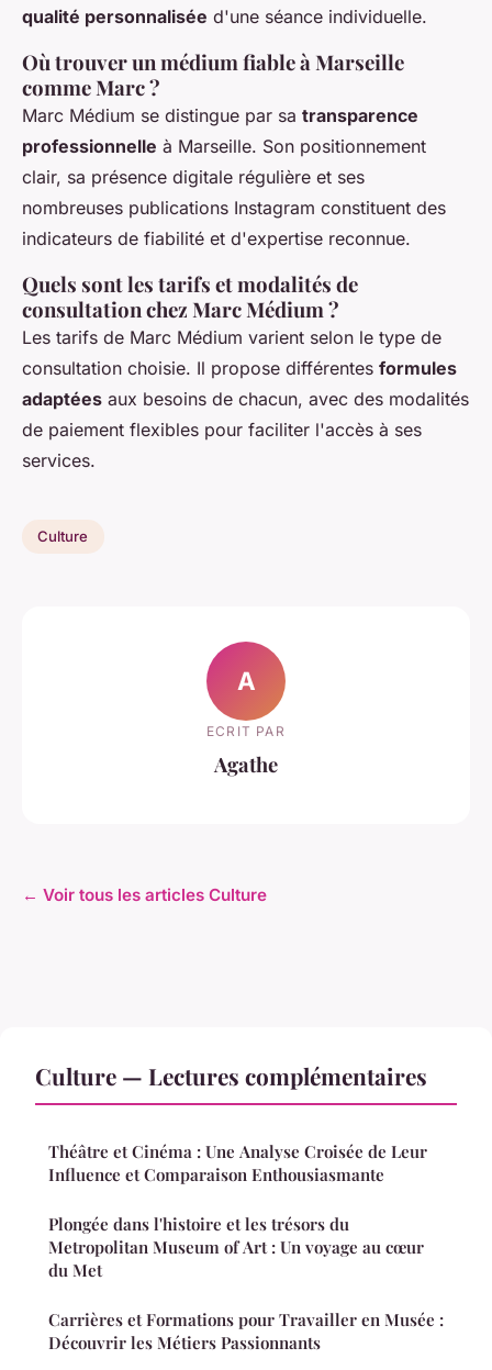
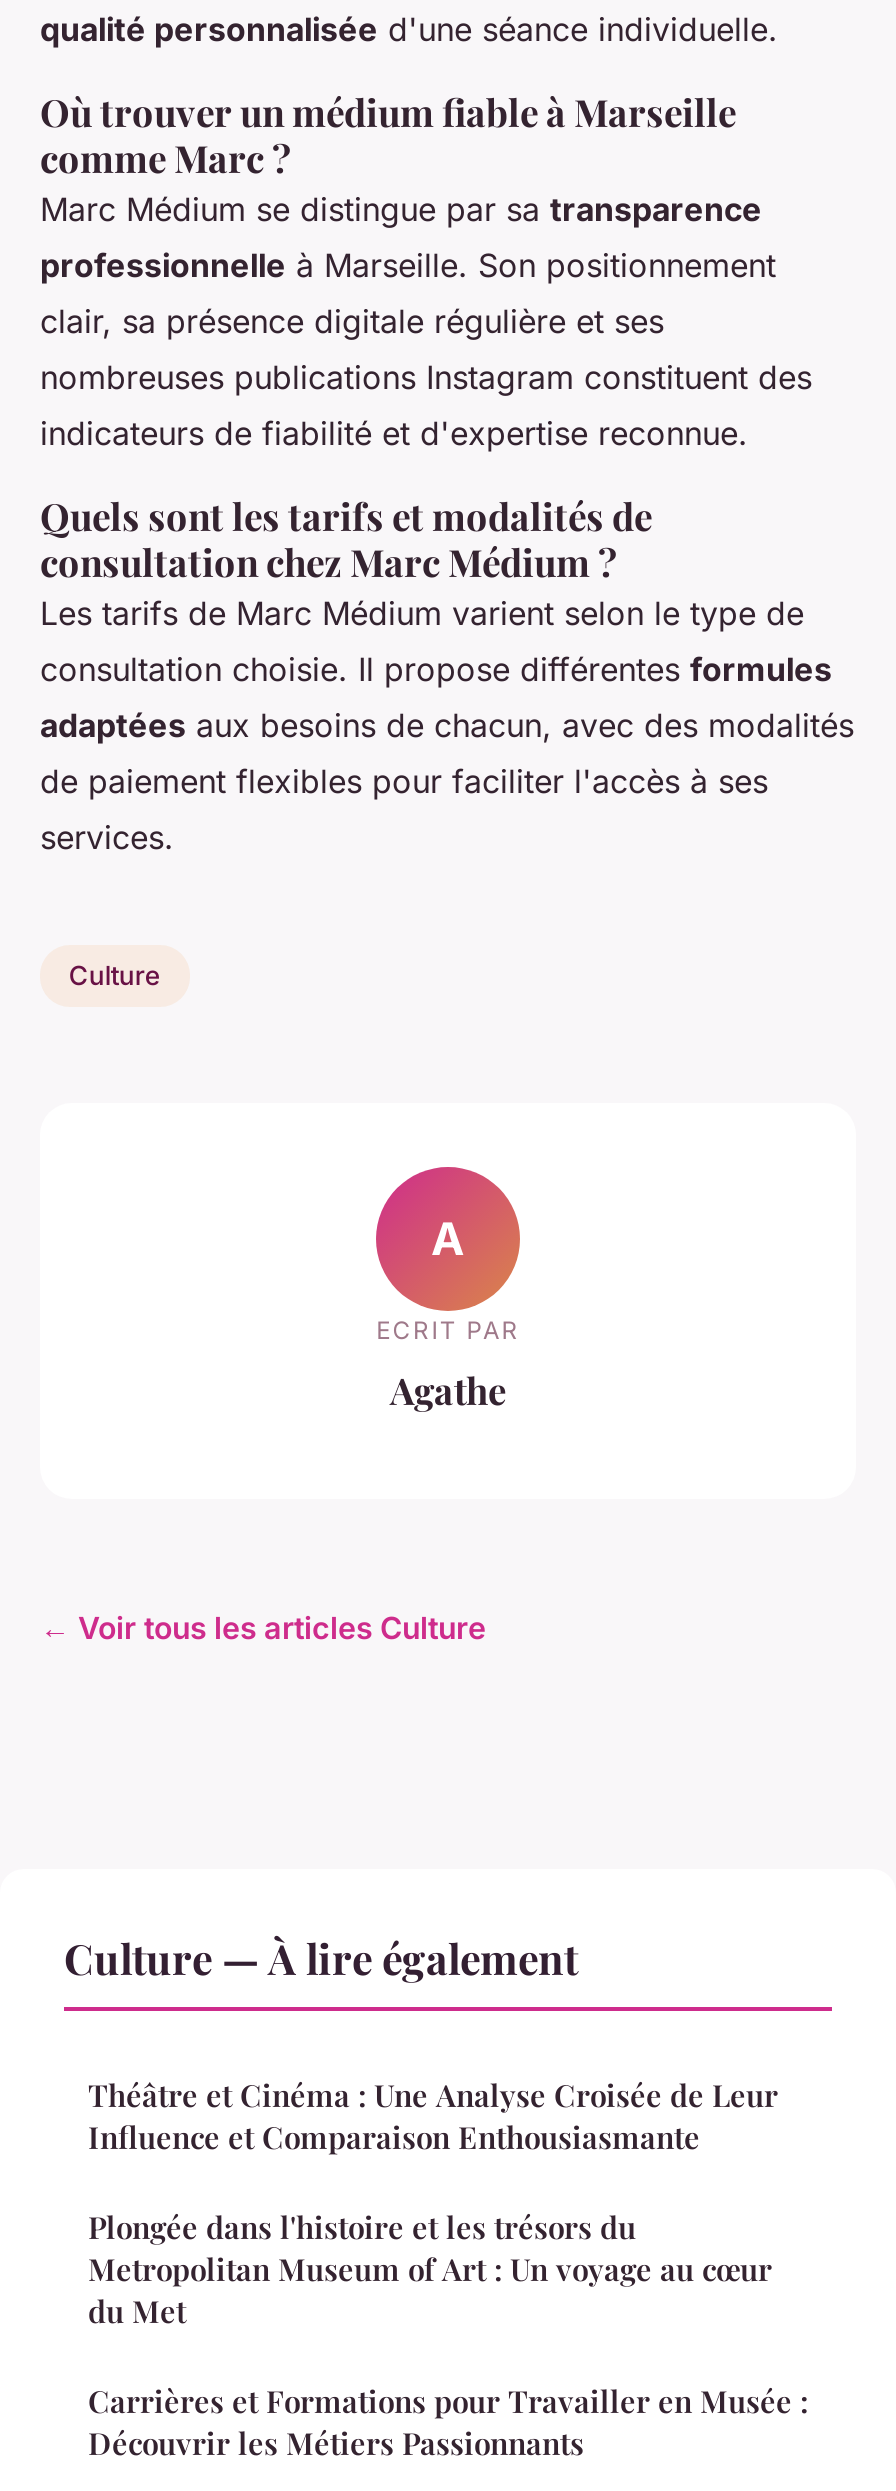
- Culture — Lectures complémentaires
+ Culture — À lire également
